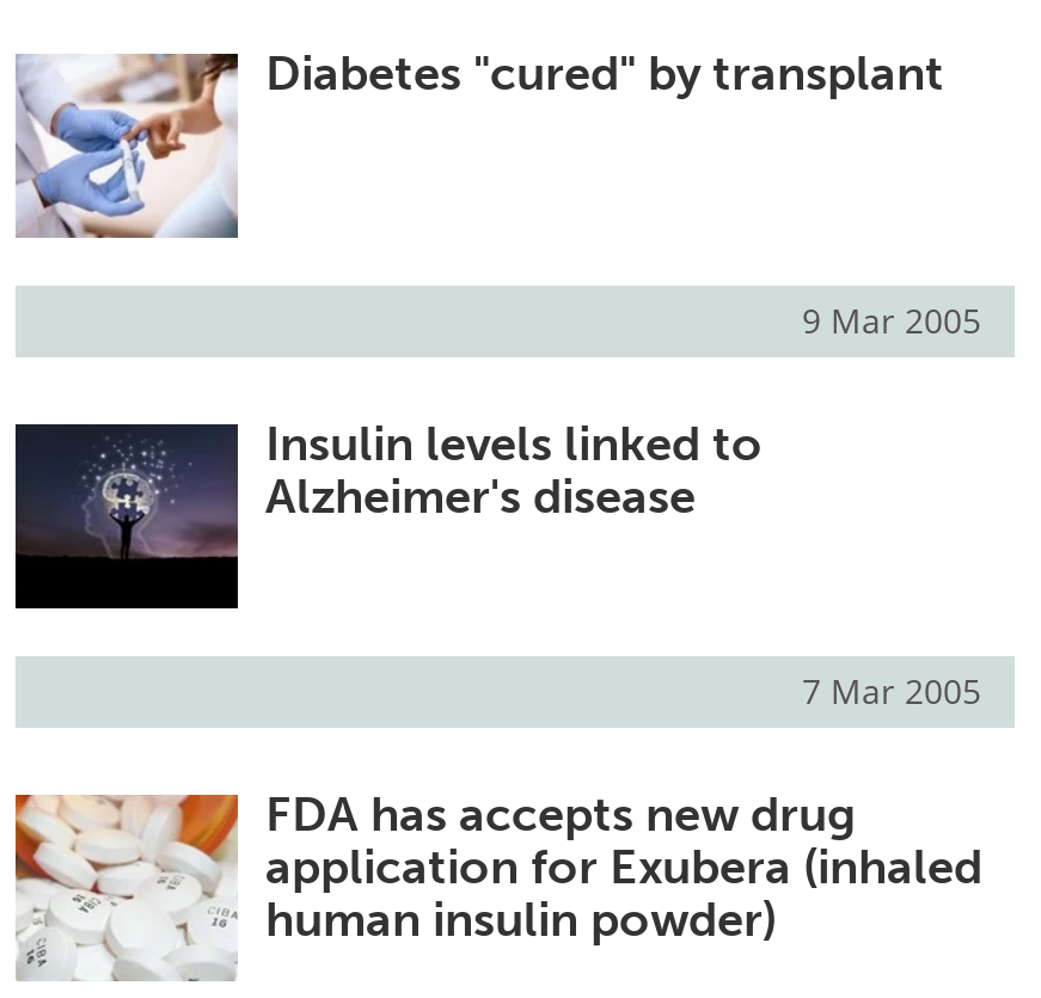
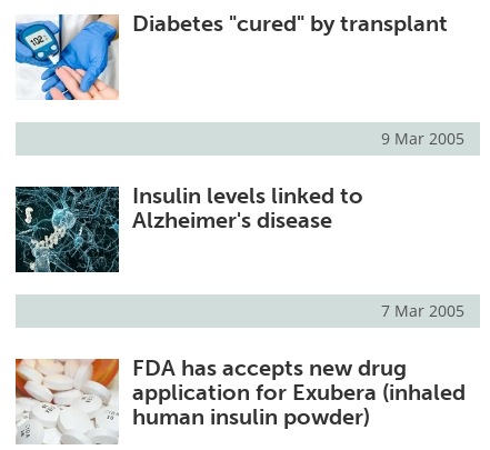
- [image]
+ [image]

- [image]
+ [image]
